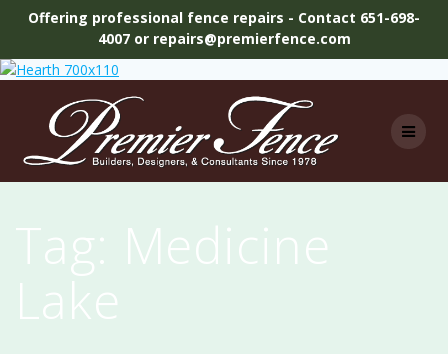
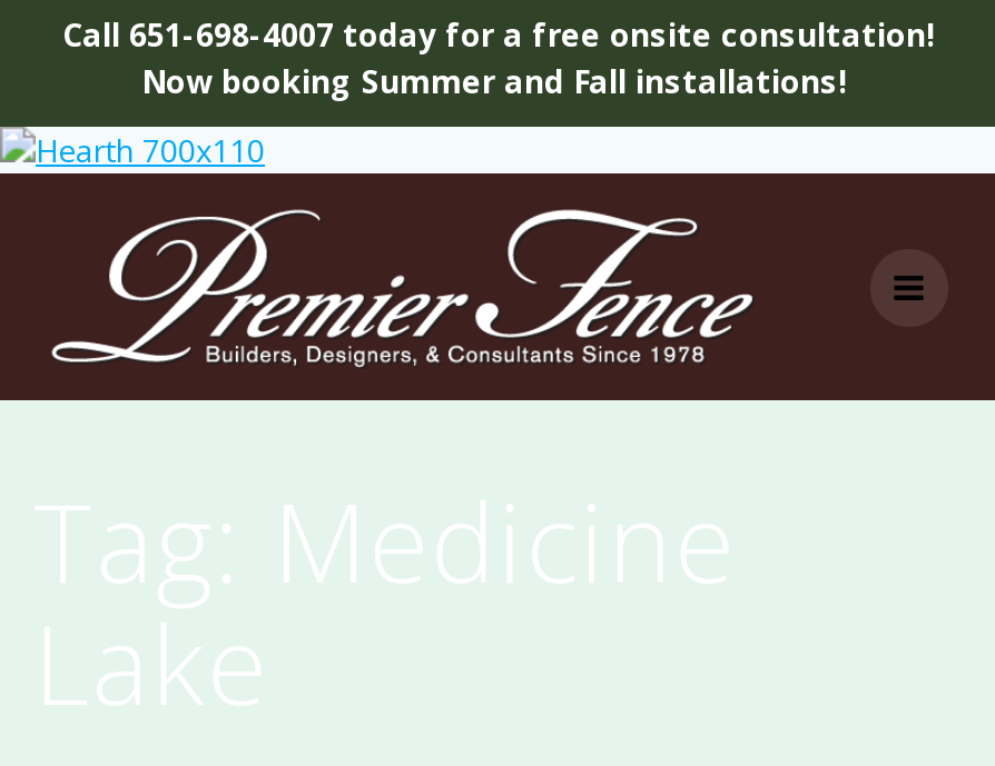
- Offering professional fence repairs - Contact 651-698-
- 4007 or repairs@premierfence.com
+ Call 651-698-4007 today for a free onsite consultation!
+ Now booking Summer and Fall installations!
